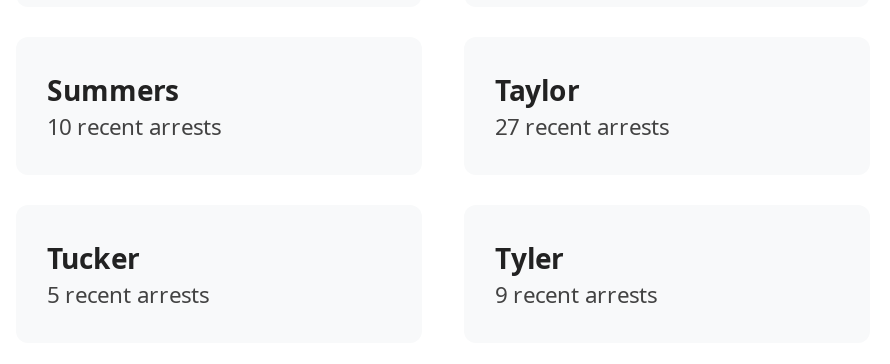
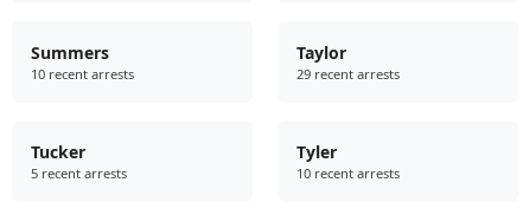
- 27 recent arrests
+ 29 recent arrests

- 9 recent arrests
+ 10 recent arrests
